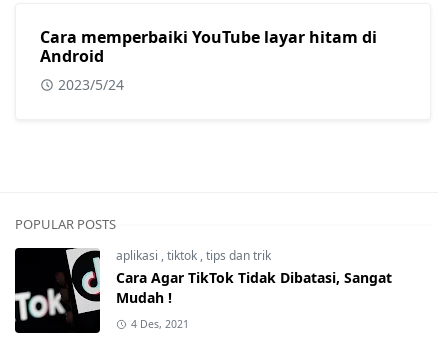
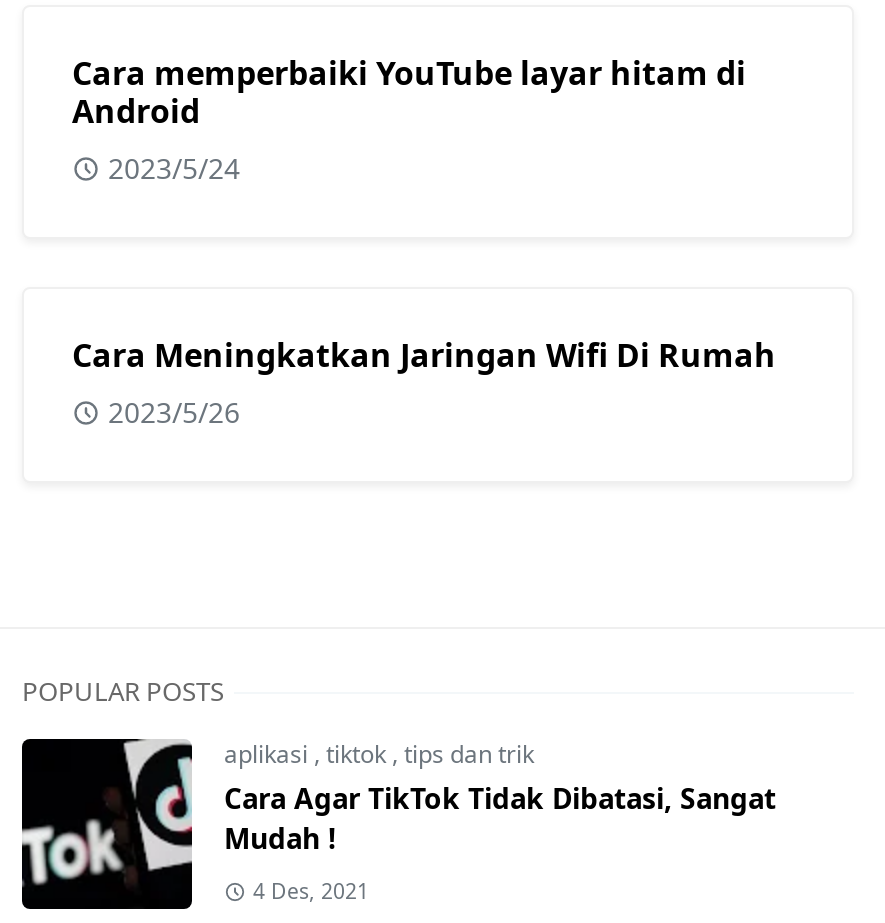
+ Cara Meningkatkan Jaringan Wifi Di Rumah
+ 2023/5/26
